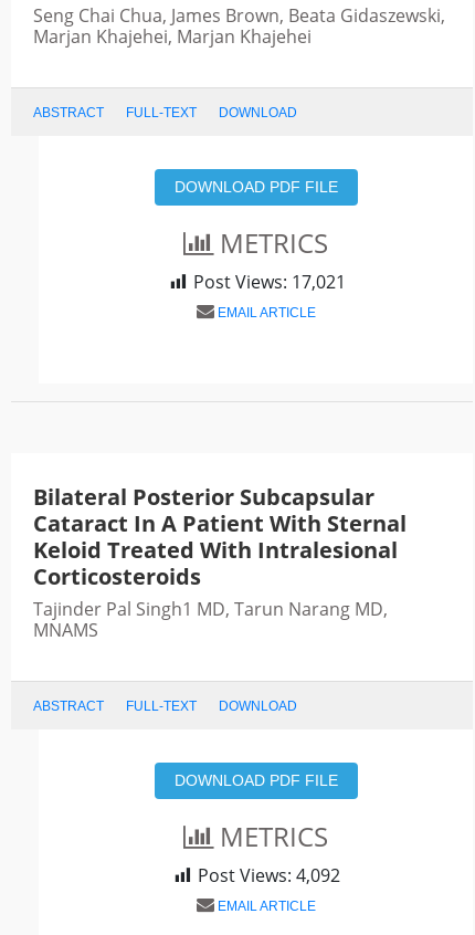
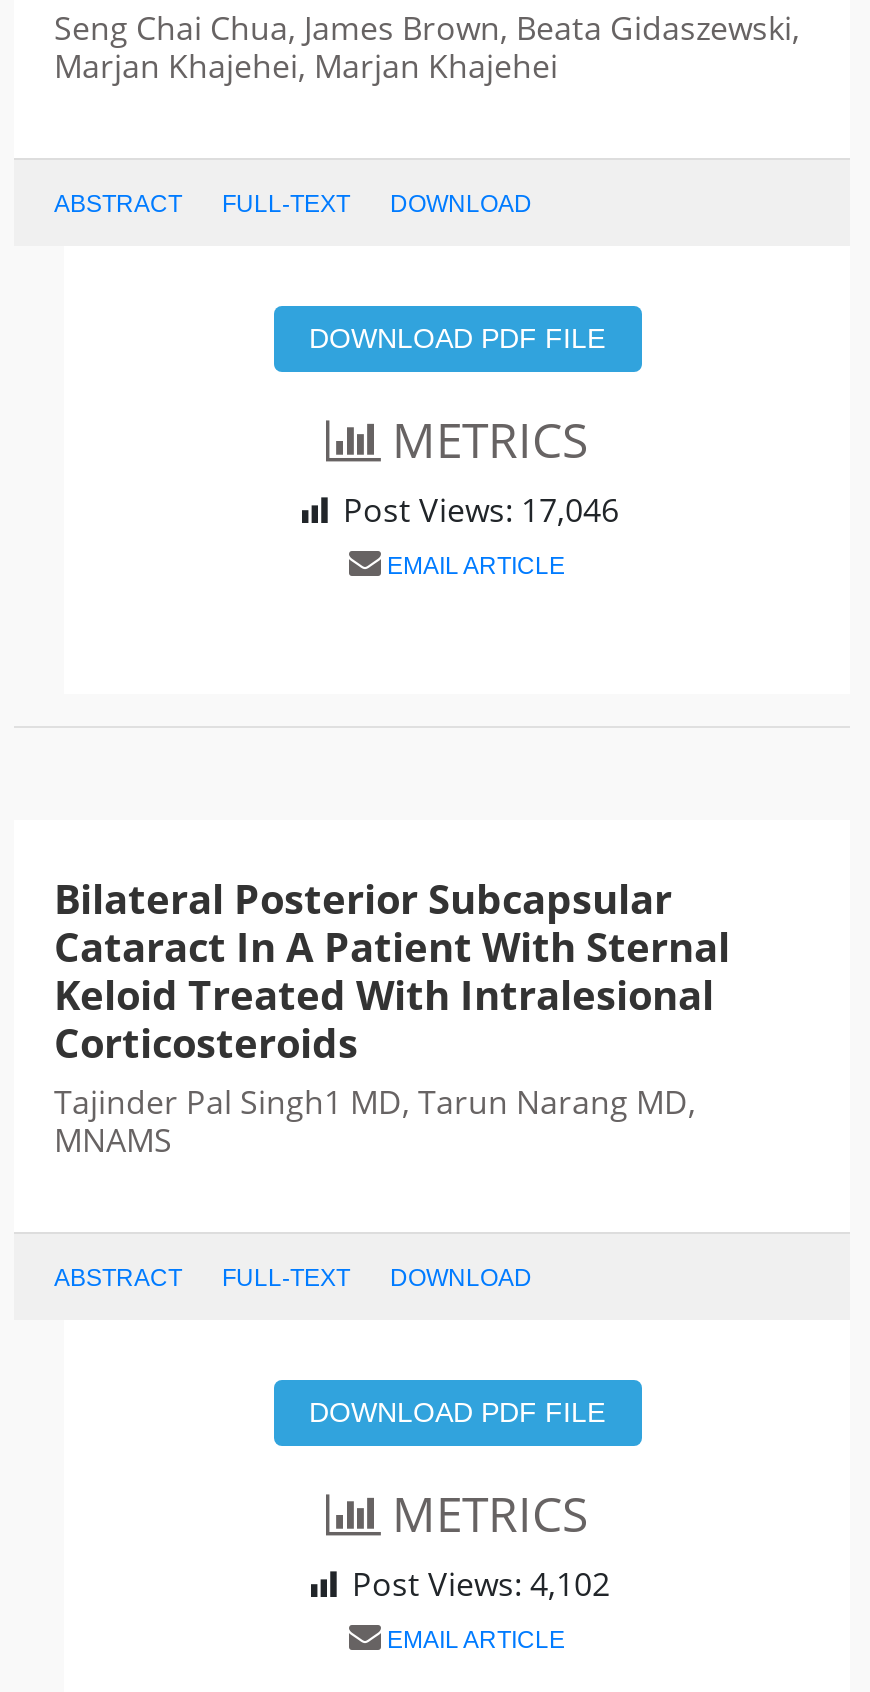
- Post Views: 17,021
+ Post Views: 17,046

- Post Views: 4,092
+ Post Views: 4,102
